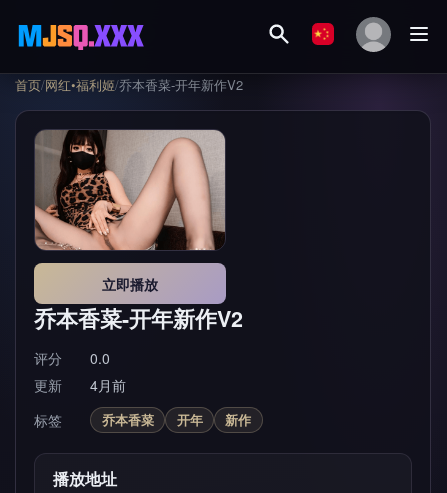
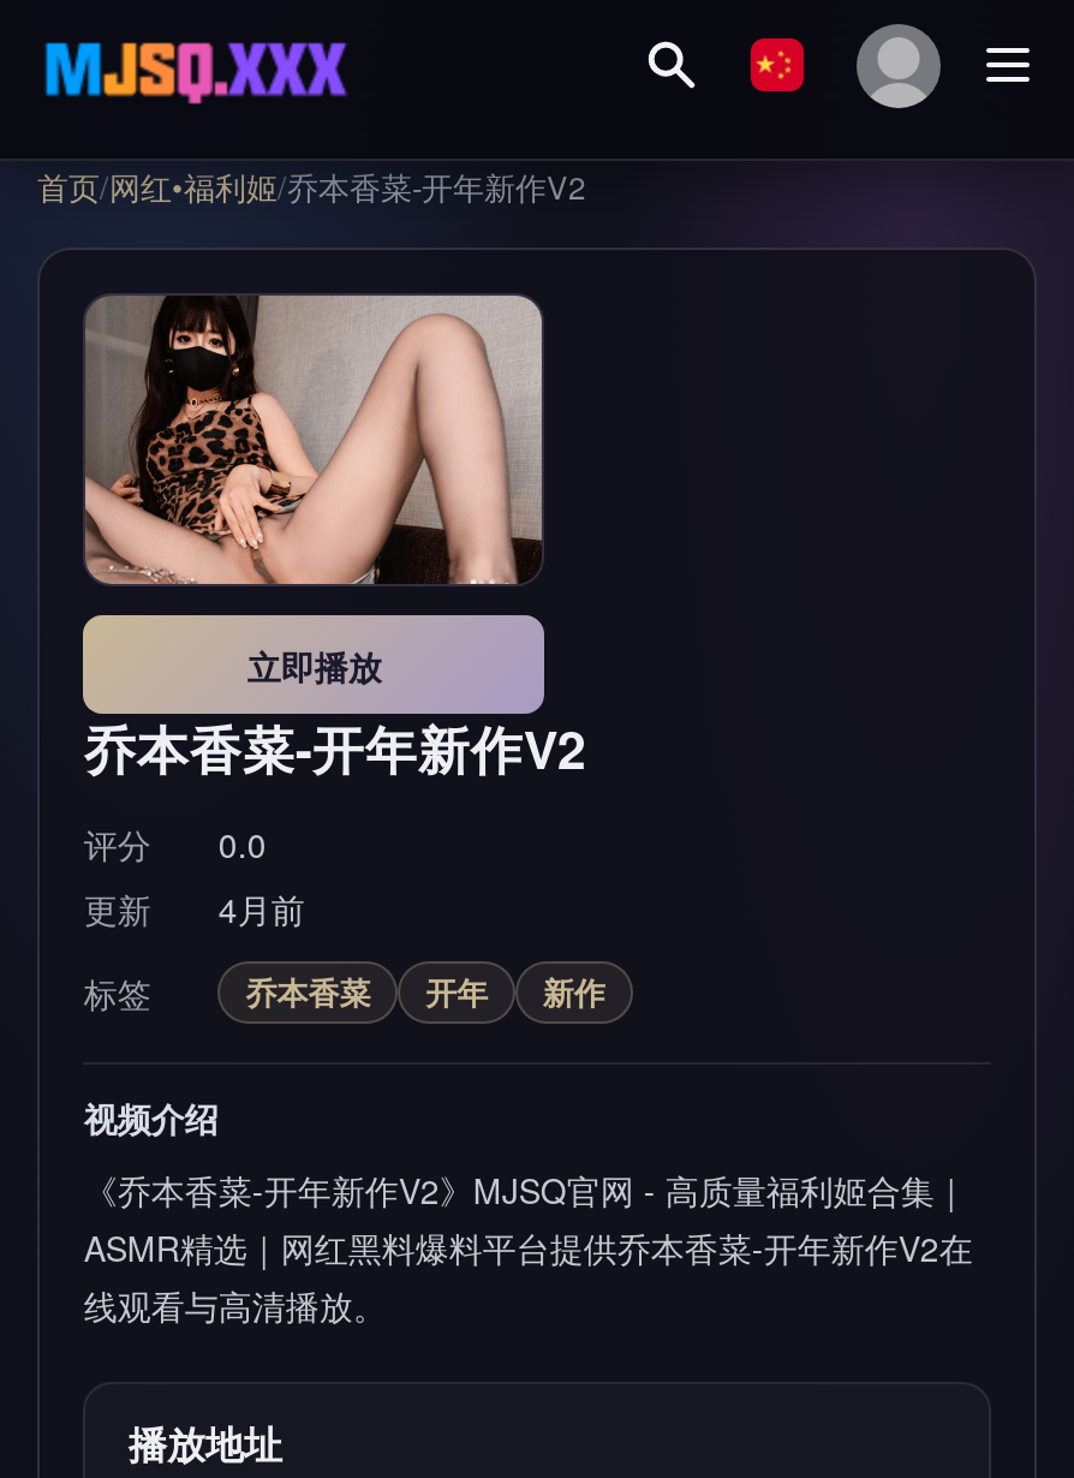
+ 视频介绍
+ 《乔本香菜-开年新作V2》MJSQ官网 - 高质量福利姬合集｜
+ ASMR精选｜网红黑料爆料平台提供乔本香菜-开年新作V2在
+ 线观看与高清播放。
